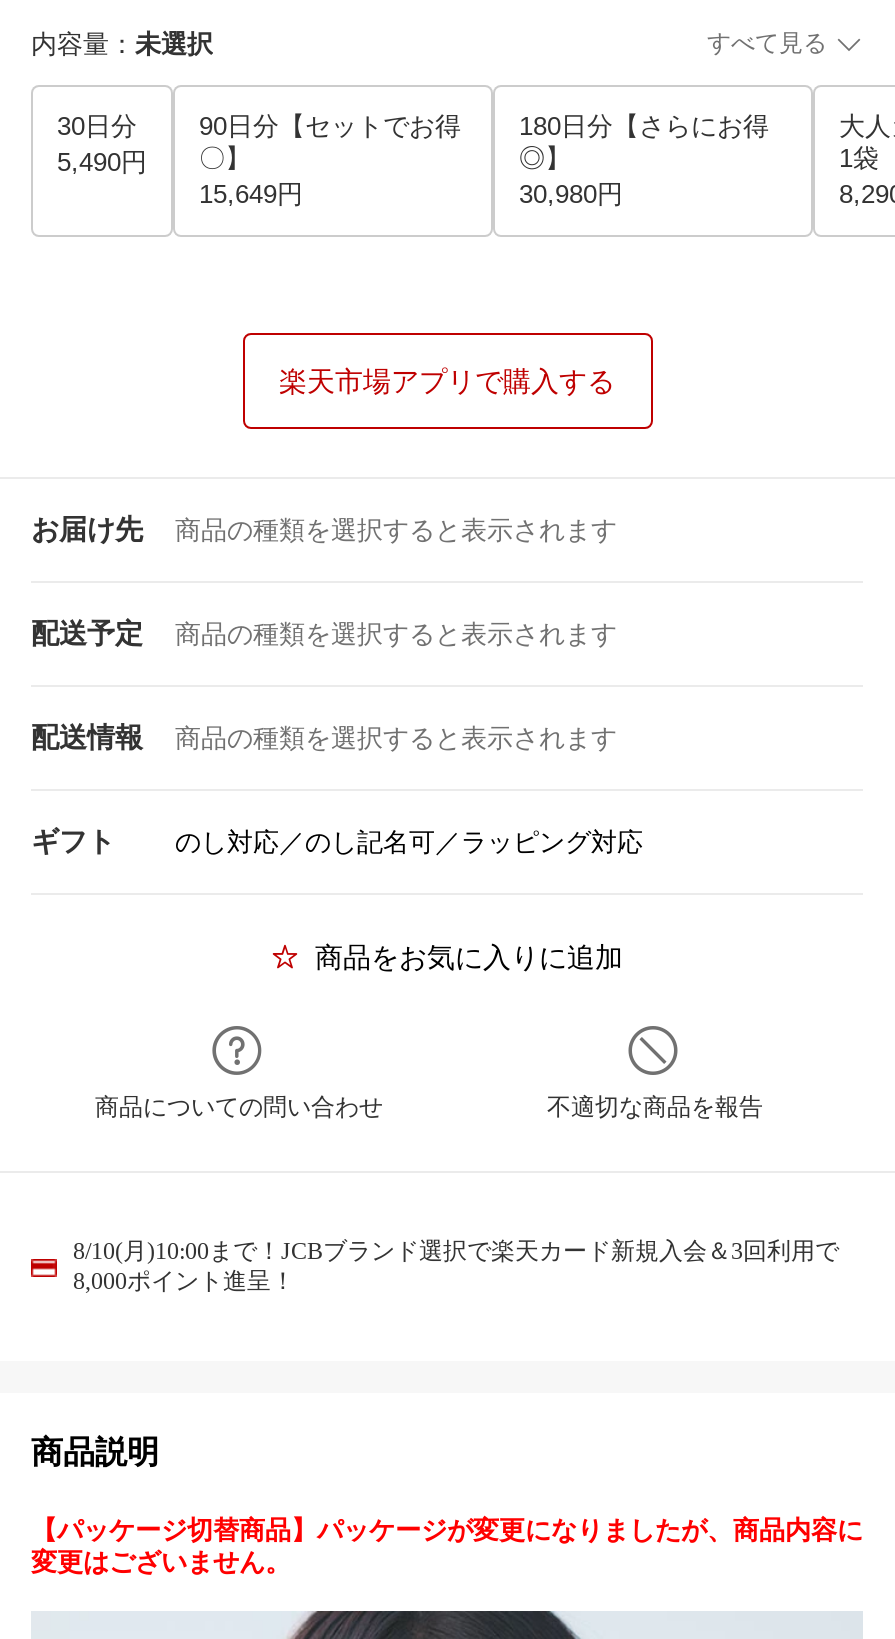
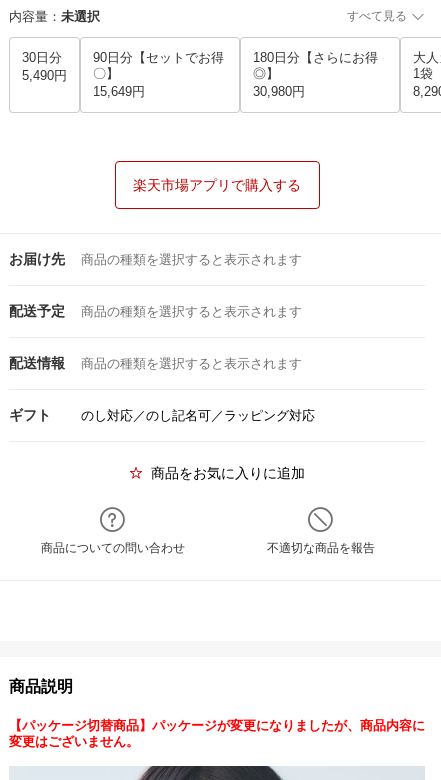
- 8/10(月)10:00まで！JCBブランド選択で楽天カード新規入会＆3回利用で
- 8,000ポイント進呈！
